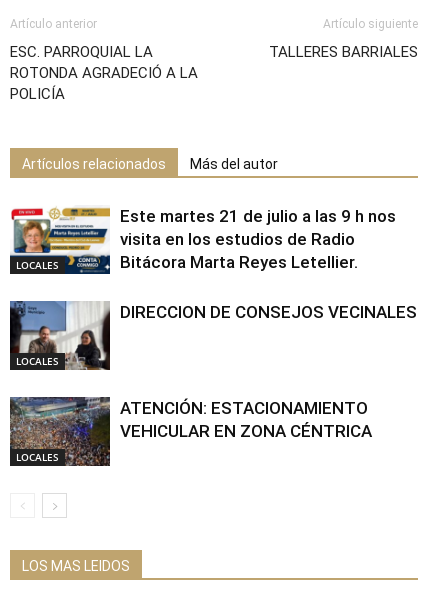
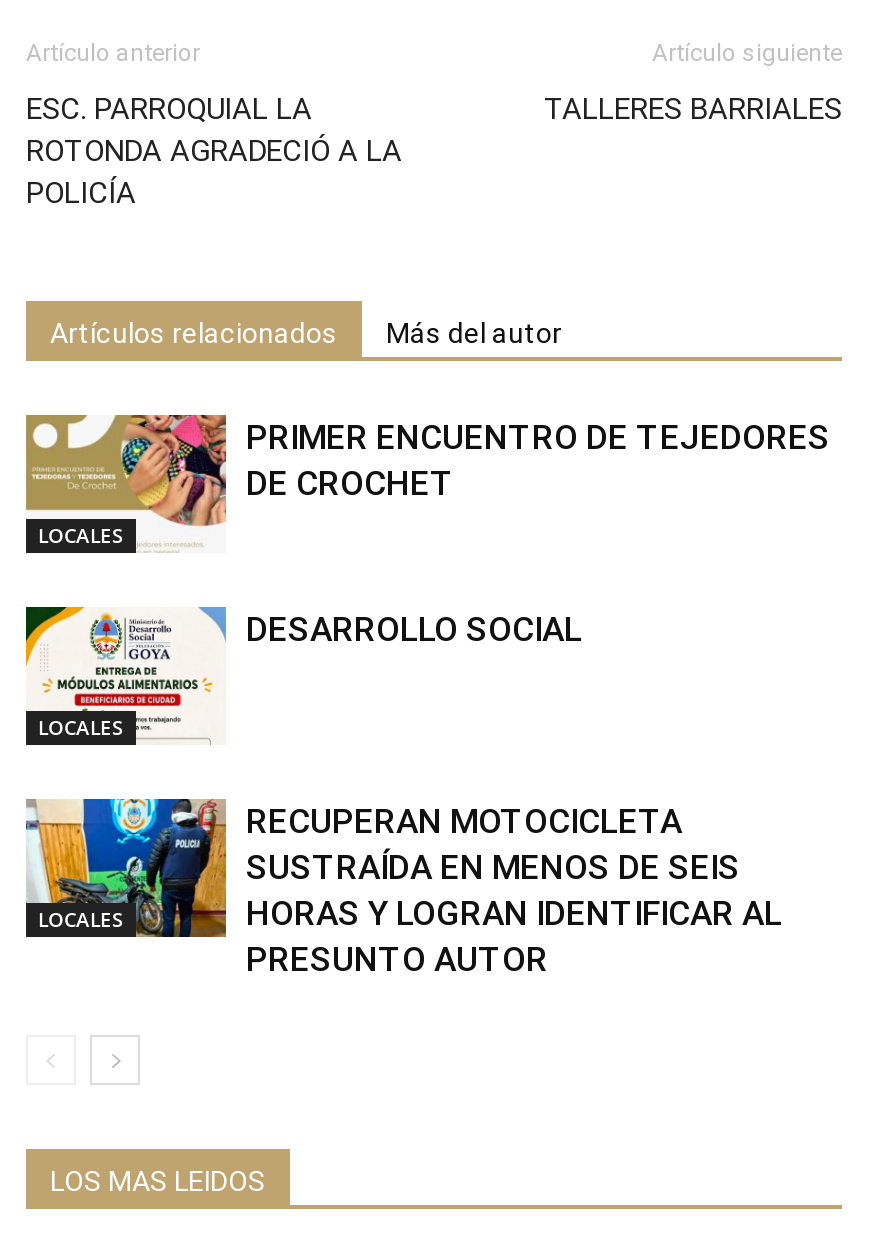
- [image]
- Este martes 21 de julio a las 9 h nos
- visita en los estudios de Radio
- Bitácora Marta Reyes Letellier.
+ [image]
+ PRIMER ENCUENTRO DE TEJEDORES
+ DE CROCHET

- [image]
- DIRECCION DE CONSEJOS VECINALES
+ [image]
+ DESARROLLO SOCIAL

- [image]
- ATENCIÓN: ESTACIONAMIENTO
- VEHICULAR EN ZONA CÉNTRICA
+ [image]
+ RECUPERAN MOTOCICLETA
+ SUSTRAÍDA EN MENOS DE SEIS
+ HORAS Y LOGRAN IDENTIFICAR AL
+ PRESUNTO AUTOR
